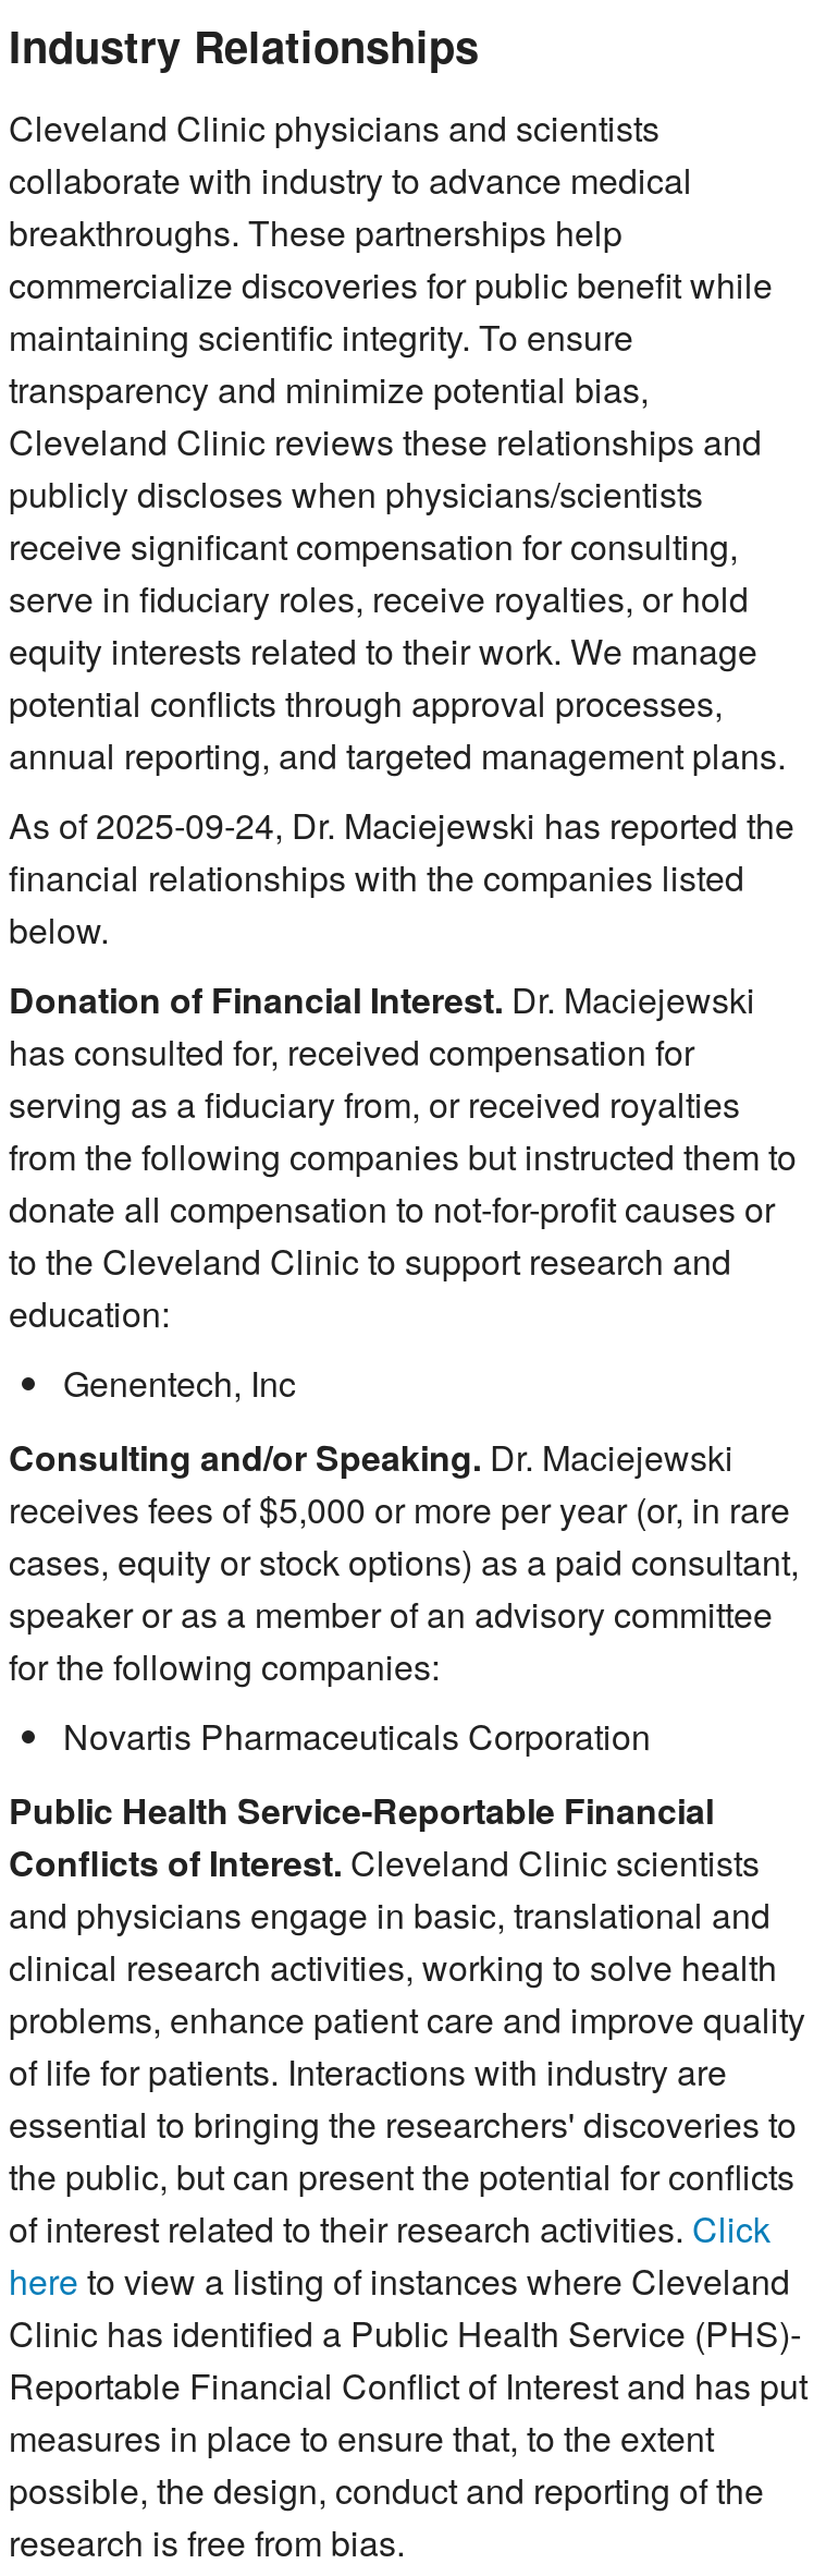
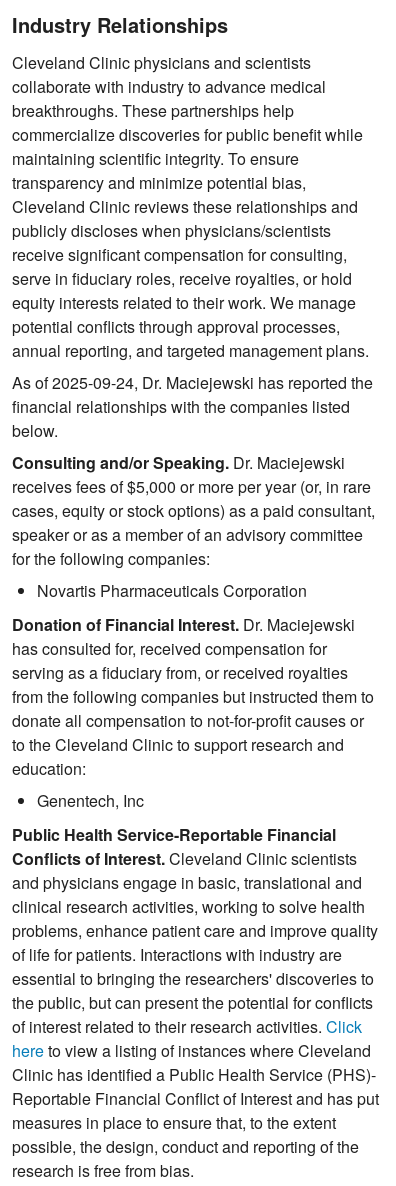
moved down: Donation of Financial Interest. Dr. Maciejewski | has consulted for, received compensation for | serving as a fiduciary from, or received royalties | from the following companies but instructed them to | donate all compensation to not-for-profit causes or | to the Cleveland Clinic to support research and | education: | Genentech, Inc

moved up: Consulting and/or Speaking. Dr. Maciejewski | receives fees of $5,000 or more per year (or, in rare | cases, equity or stock options) as a paid consultant, | speaker or as a member of an advisory committee | for the following companies: | Novartis Pharmaceuticals Corporation
